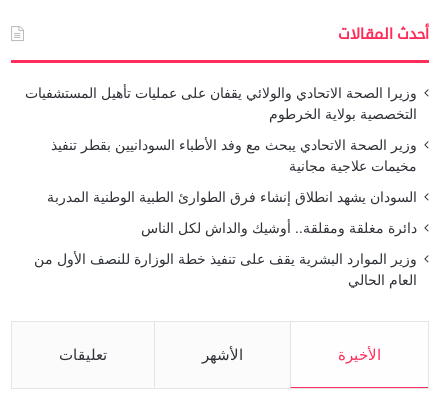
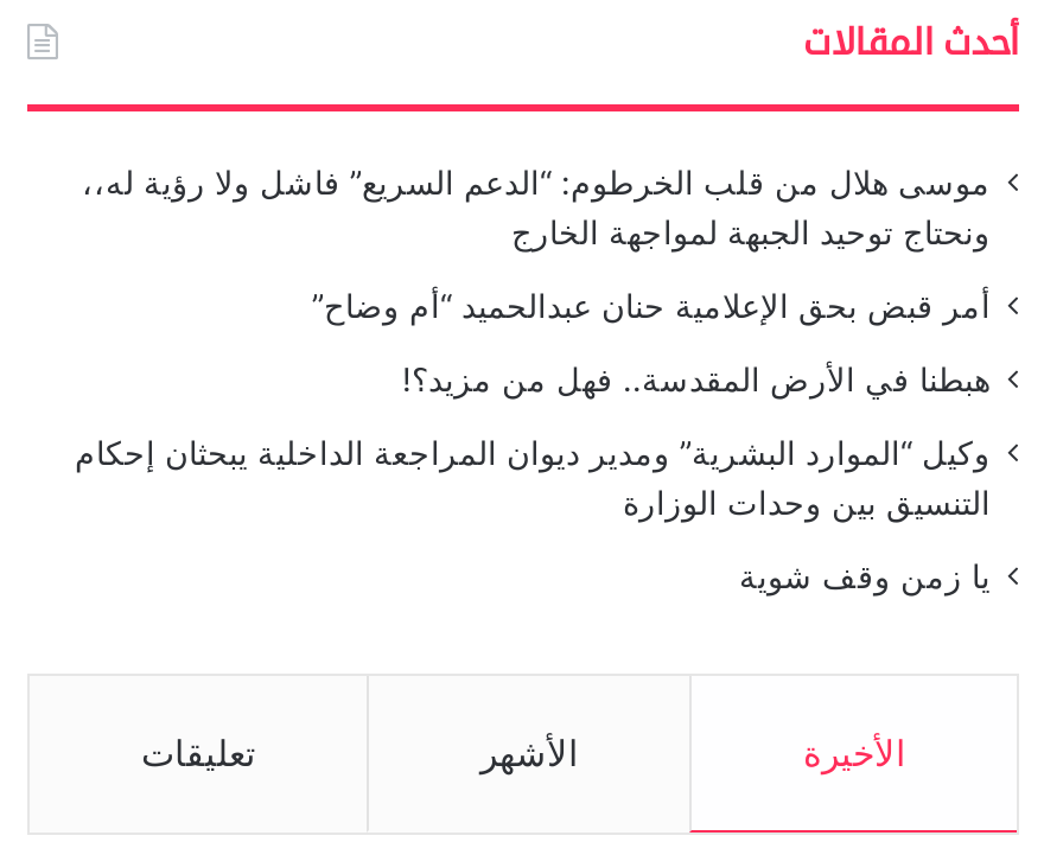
- وزيرا الصحة الاتحادي والولائي يقفان على عمليات تأهيل المستشفيات
- التخصصية بولاية الخرطوم
+ موسى هلال من قلب الخرطوم: “الدعم السريع” فاشل ولا رؤية له،،
+ ونحتاج توحيد الجبهة لمواجهة الخارج

- وزير الصحة الاتحادي يبحث مع وفد الأطباء السودانيين بقطر تنفيذ
- مخيمات علاجية مجانية
+ أمر قبض بحق الإعلامية حنان عبدالحميد “أم وضاح”

- السودان يشهد انطلاق إنشاء فرق الطوارئ الطبية الوطنية المدربة
+ هبطنا في الأرض المقدسة.. فهل من مزيد؟!

- دائرة مغلقة ومقلقة.. أوشيك والداش لكل الناس
+ وكيل “الموارد البشرية” ومدير ديوان المراجعة الداخلية يبحثان إحكام
+ التنسيق بين وحدات الوزارة

- وزير الموارد البشرية يقف على تنفيذ خطة الوزارة للنصف الأول من
- العام الحالي
+ يا زمن وقف شوية
